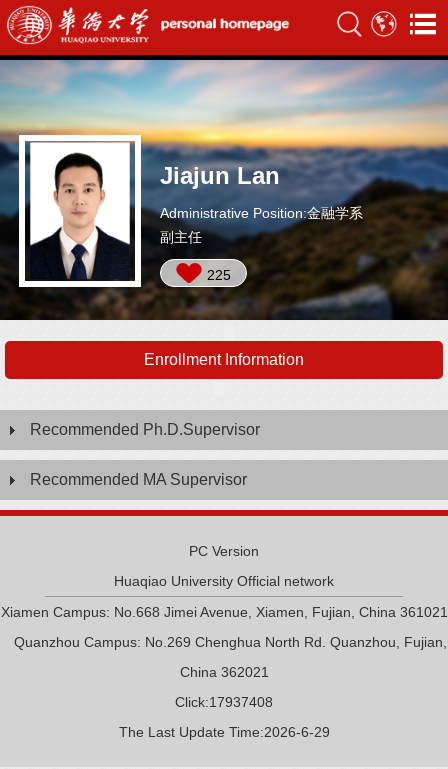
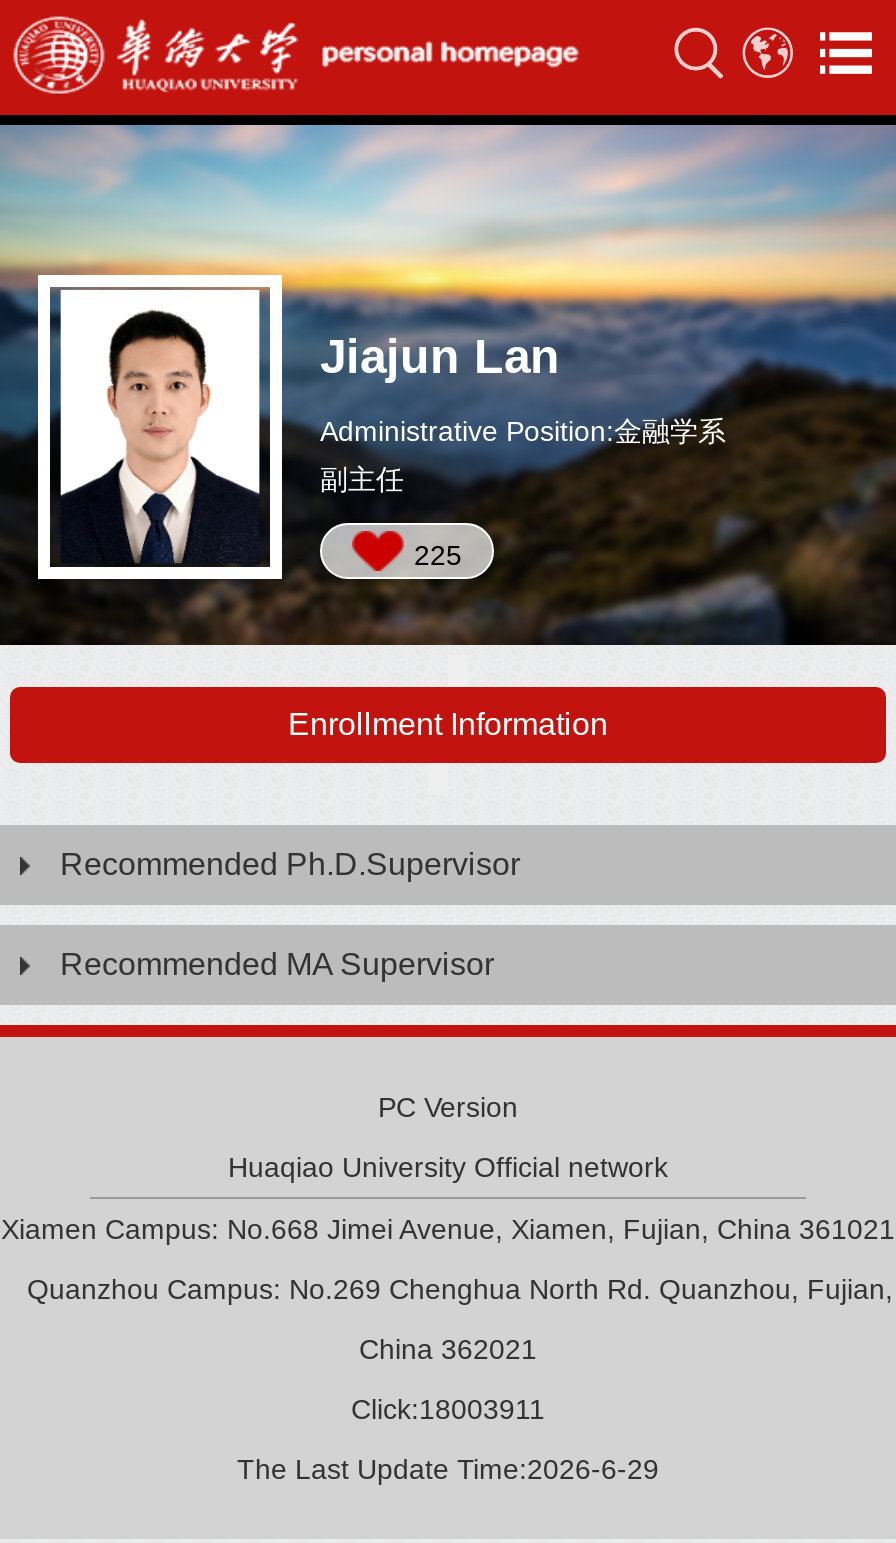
- Click:17937408
+ Click:18003911
